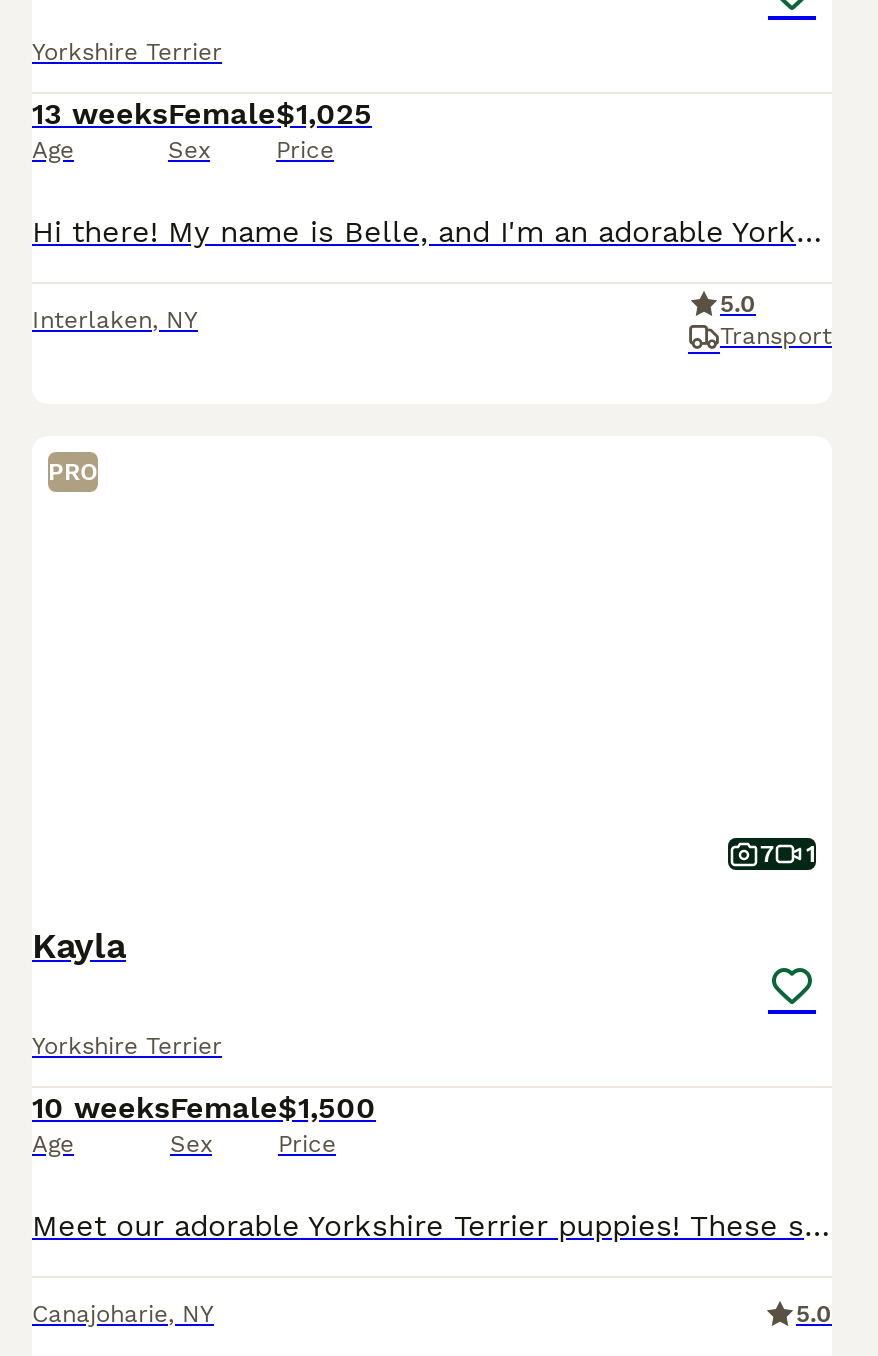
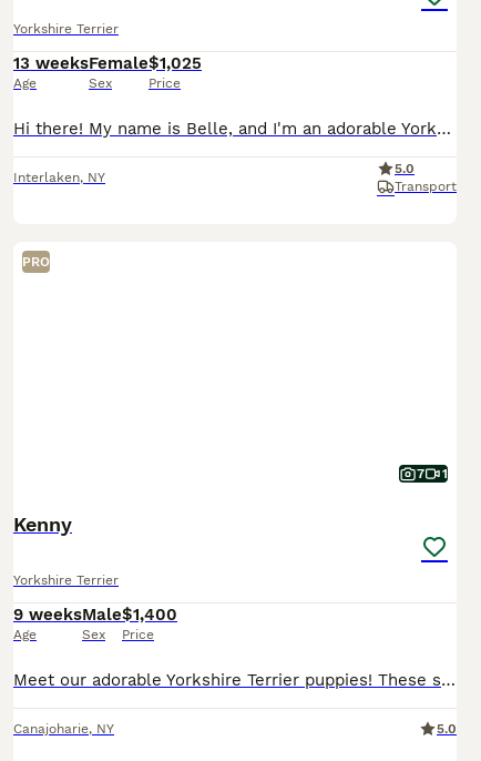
- Kayla
+ Kenny

- 10 weeks
+ 9 weeks

- Female
+ Male

- $1,500
+ $1,400
